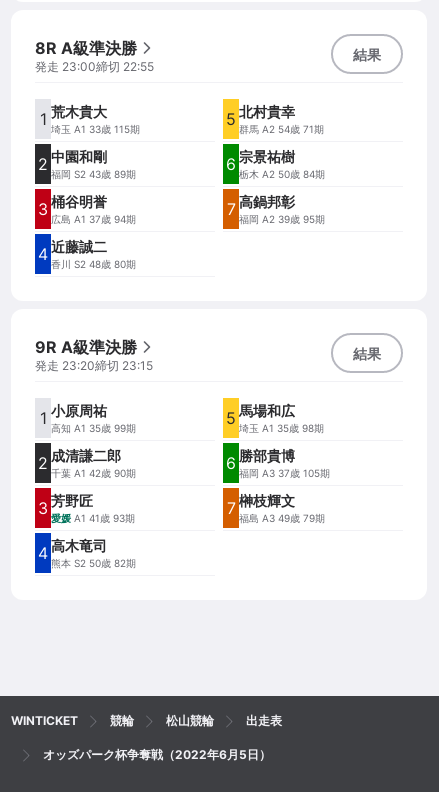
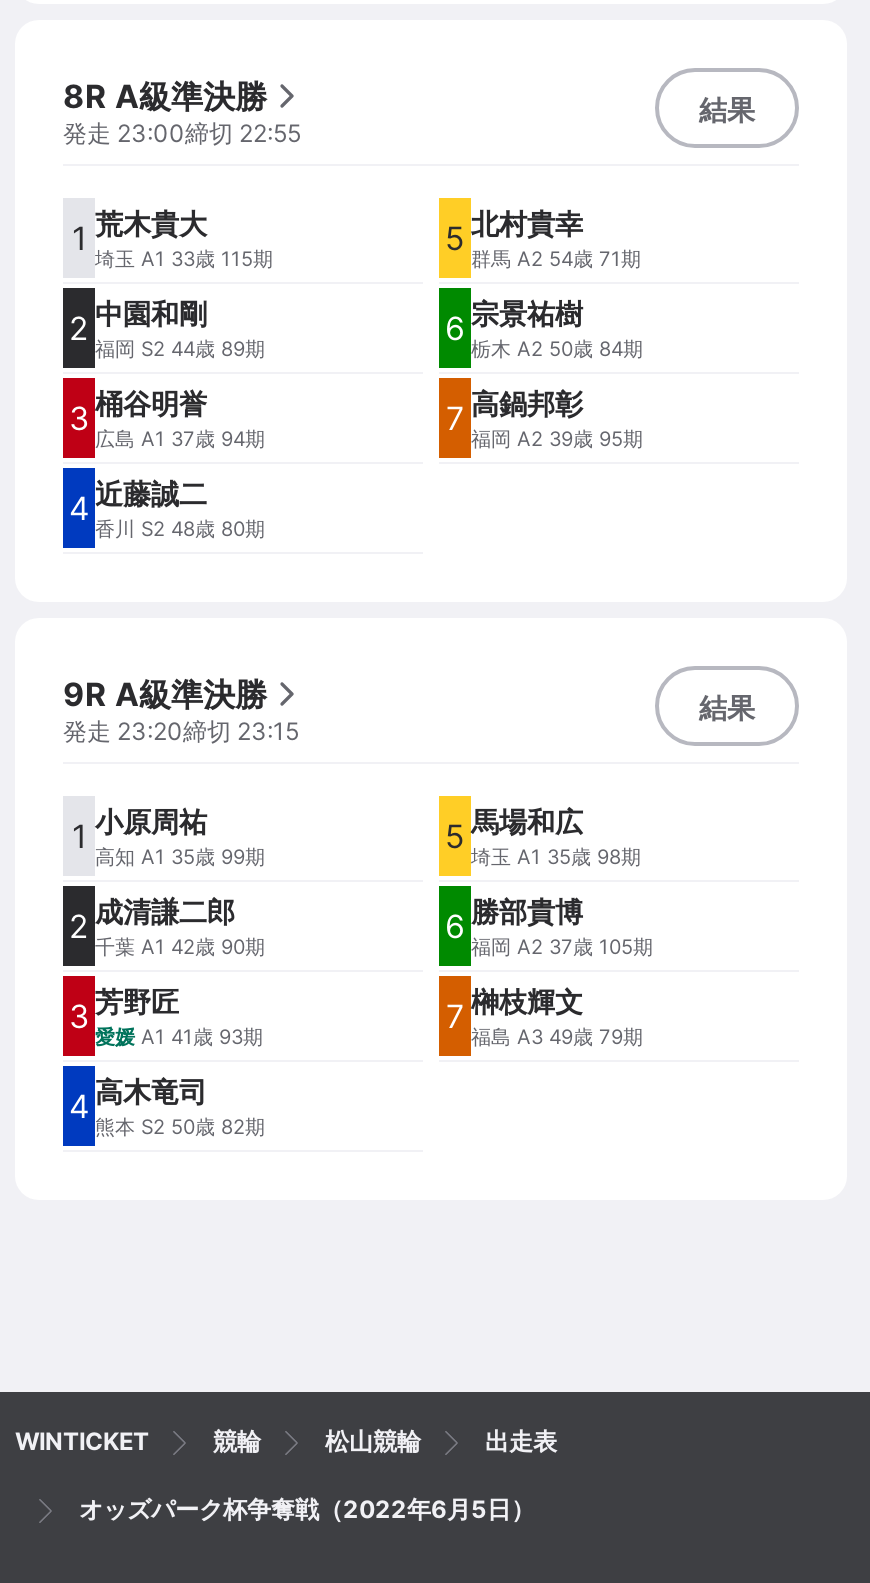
- 福岡S2 43歳 89期
+ 福岡S2 44歳 89期

- 福岡A3 37歳 105期
+ 福岡A2 37歳 105期
